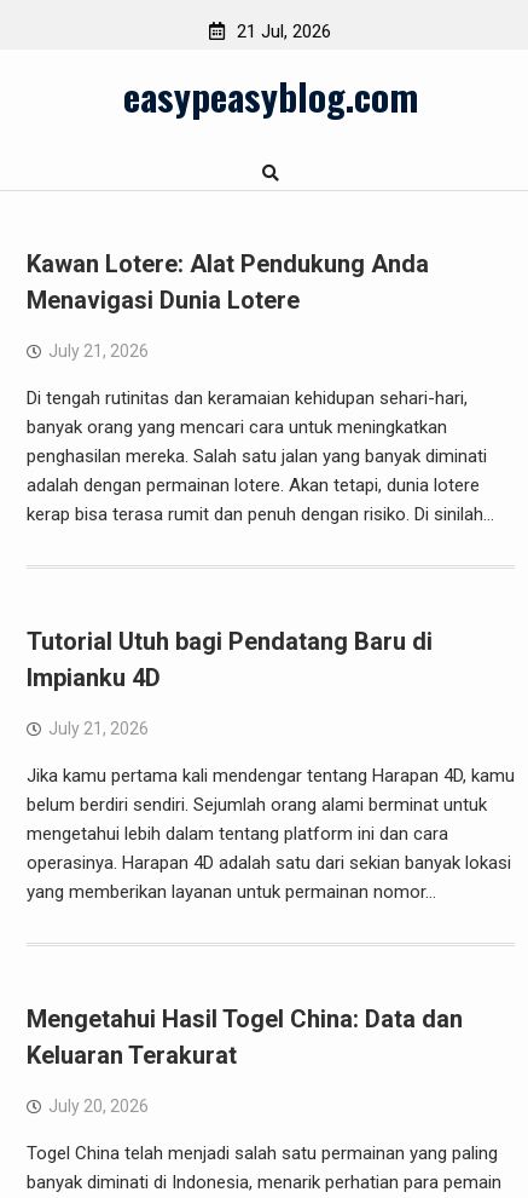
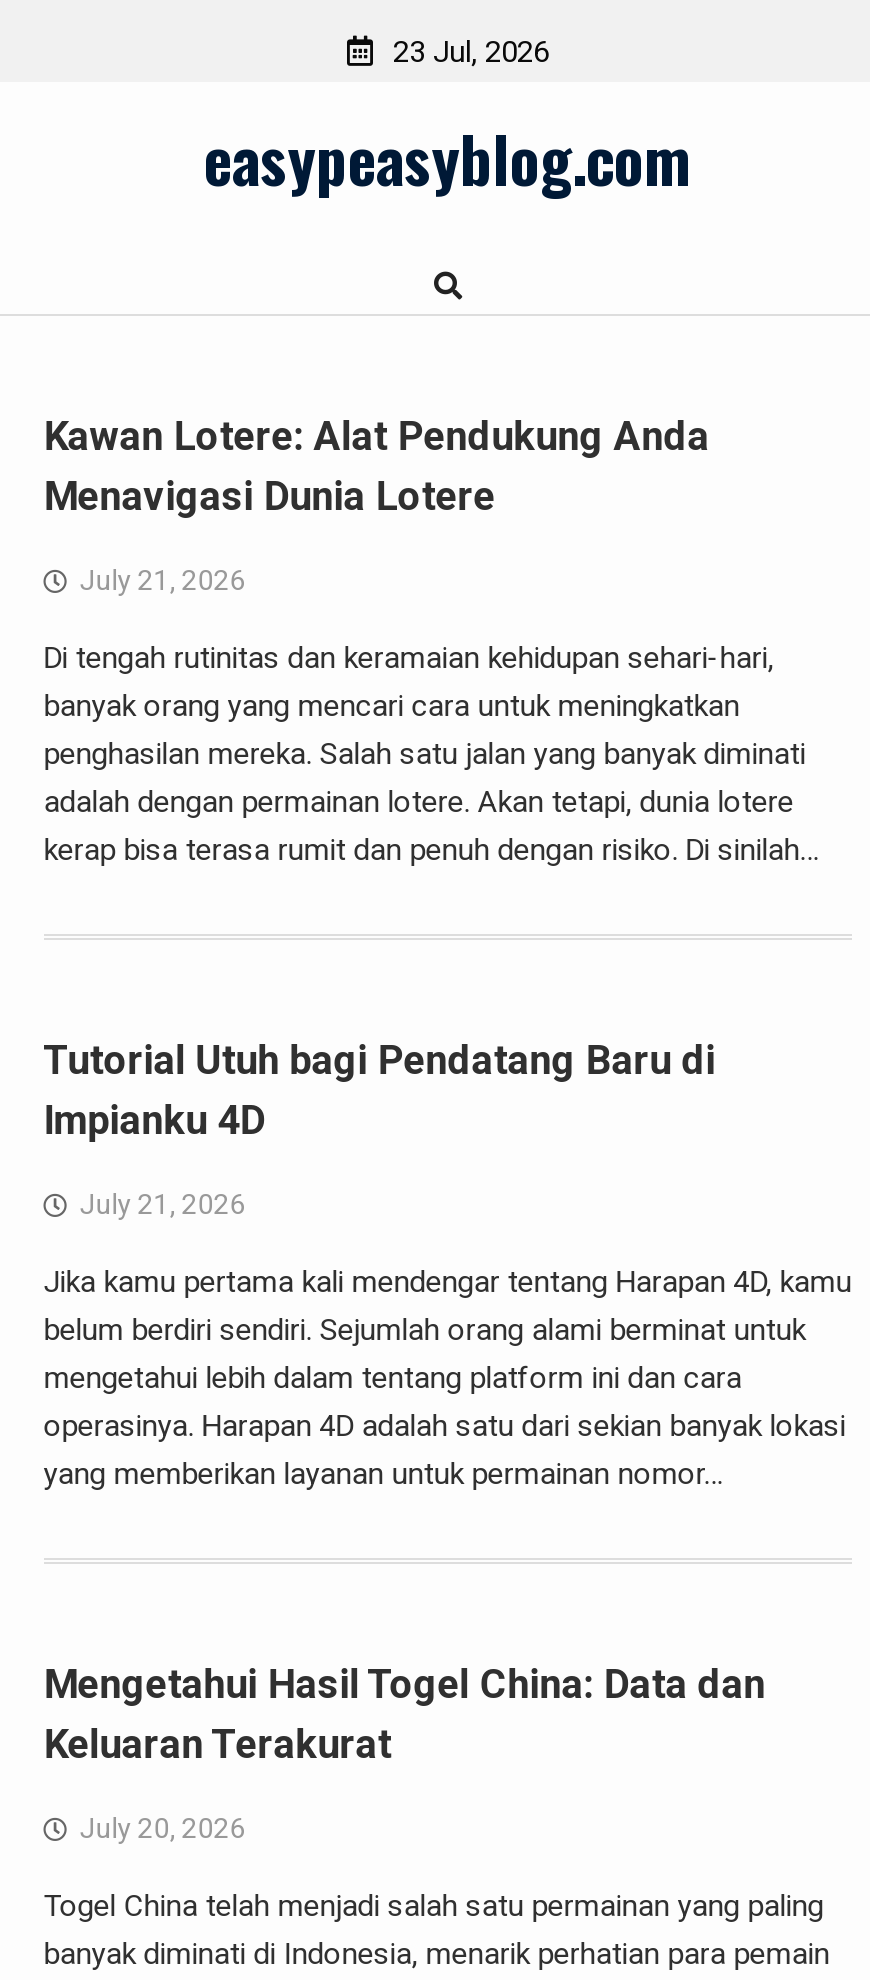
- 21 Jul, 2026
+ 23 Jul, 2026
